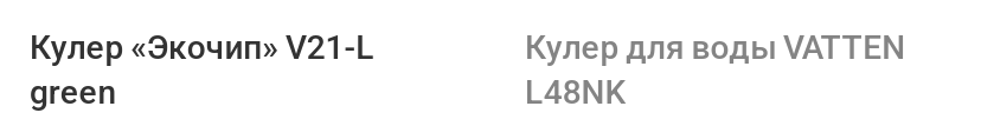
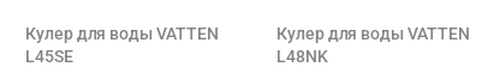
- Кулер «Экочип» V21-L
- green
+ Кулер для воды VATTEN
+ L45SE
